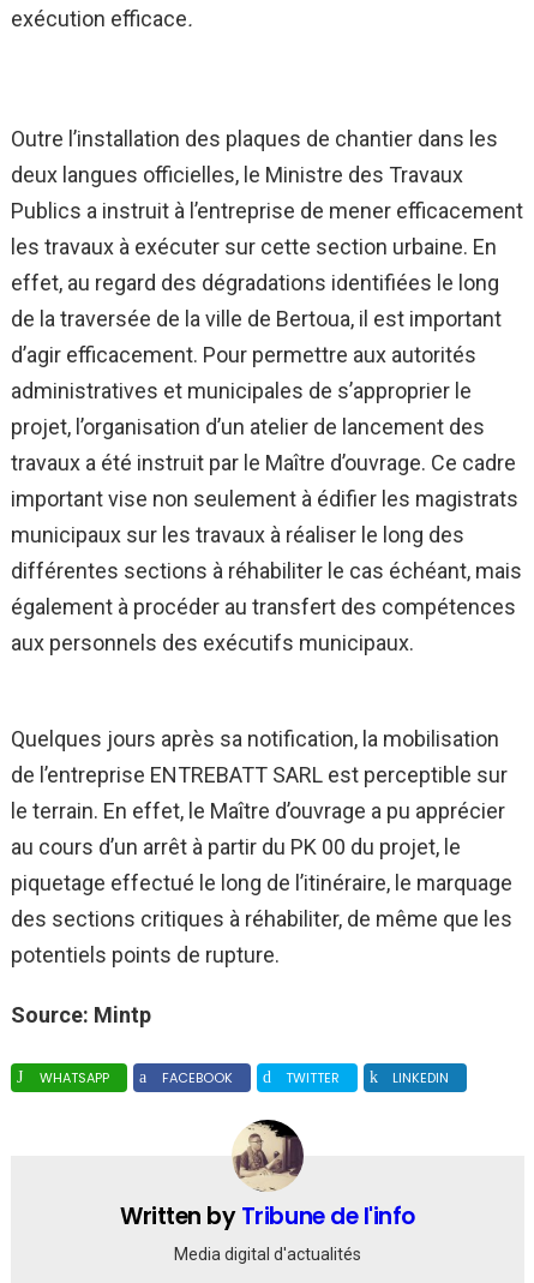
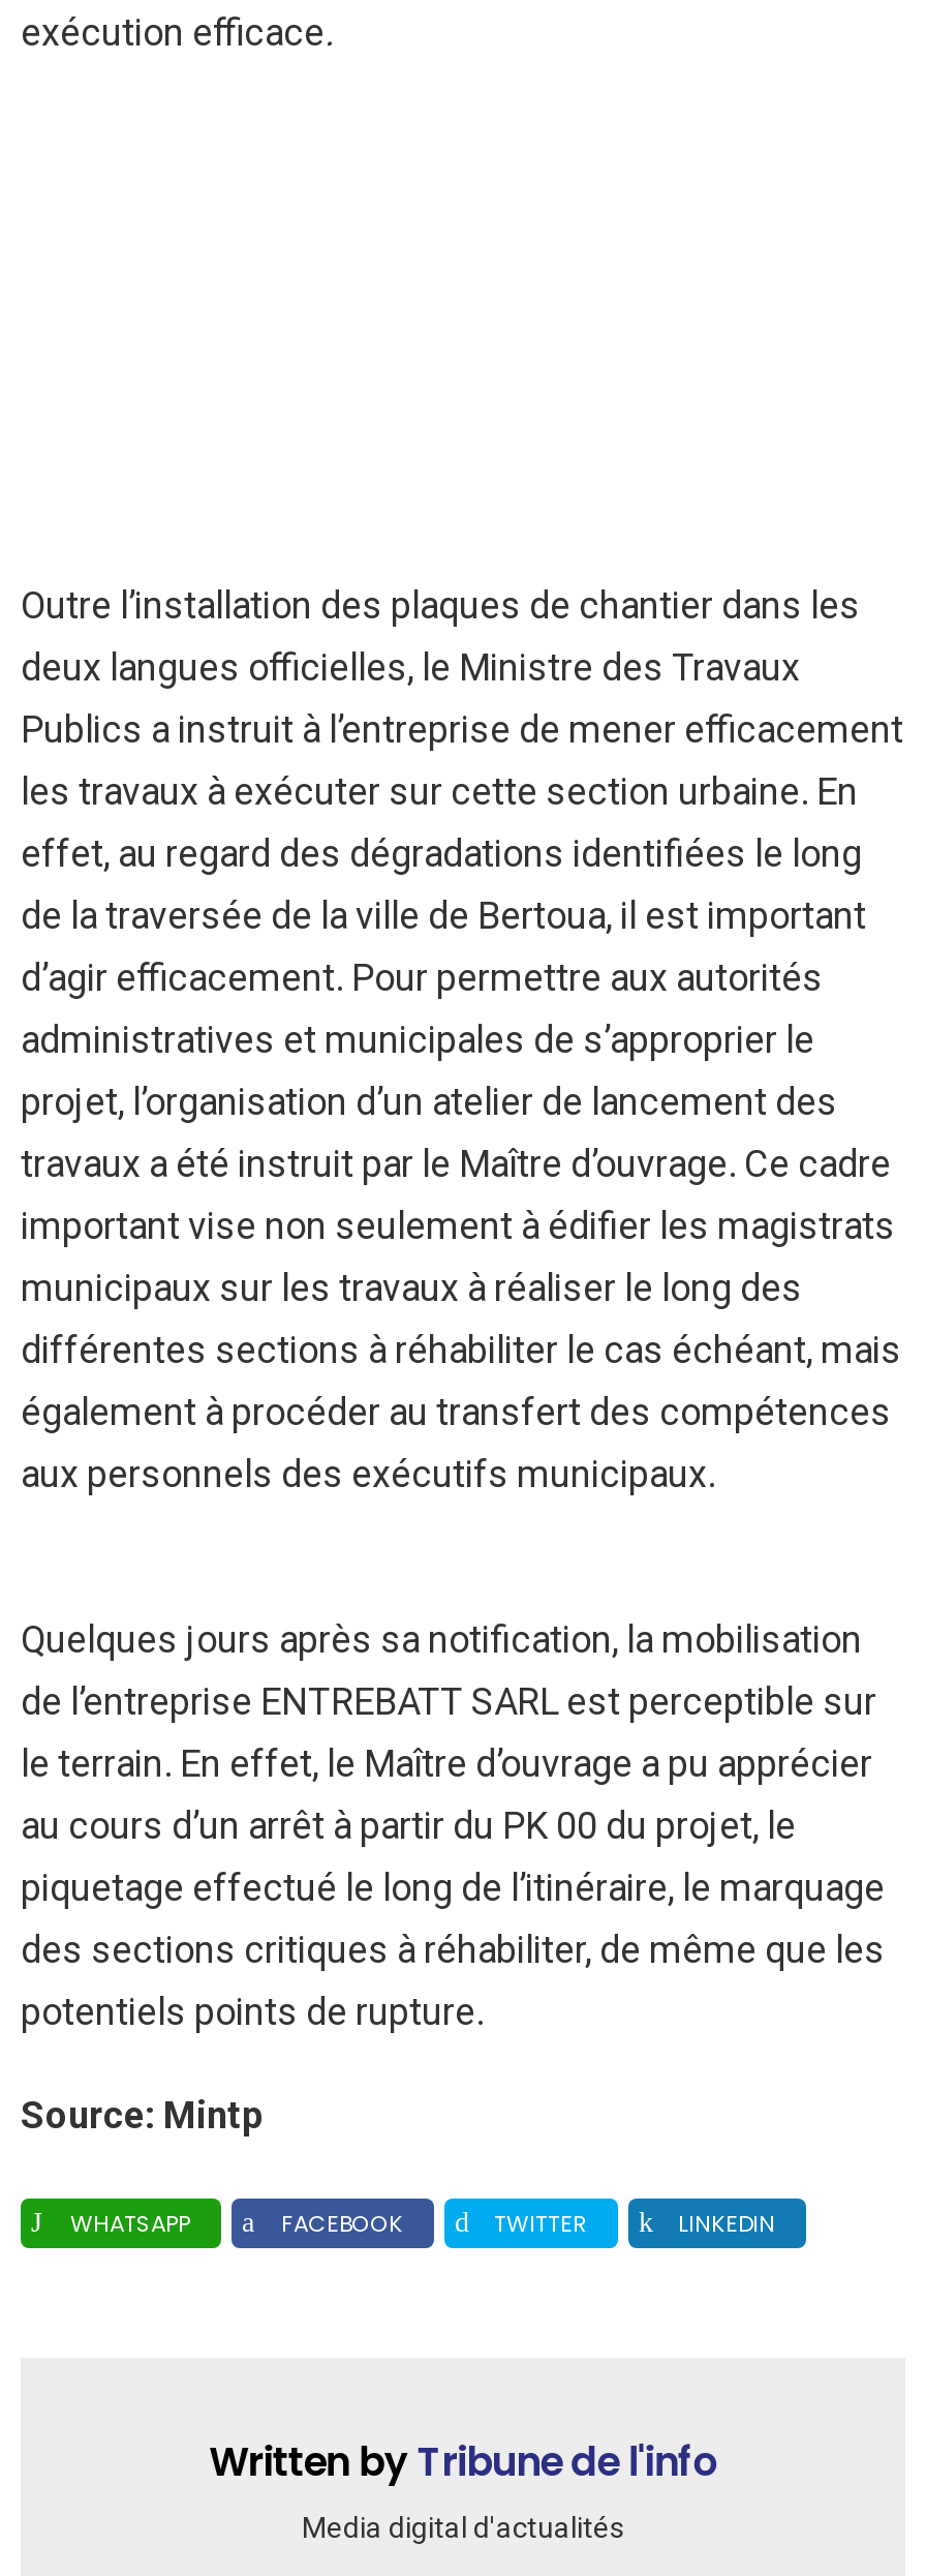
- [image]
